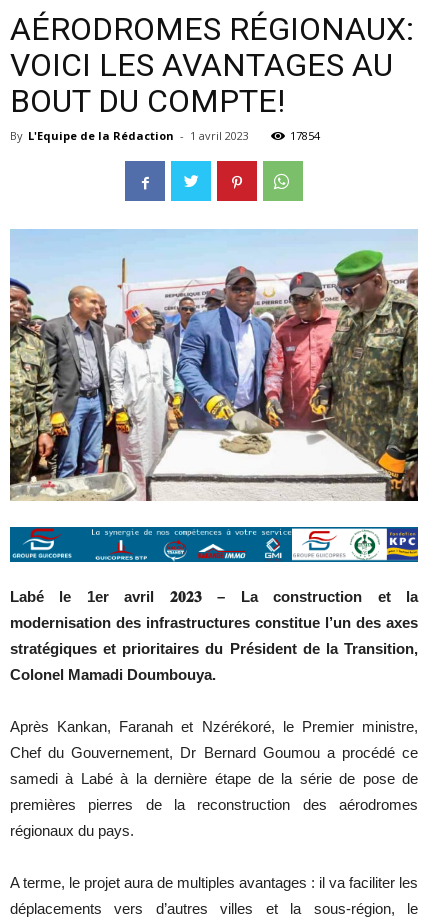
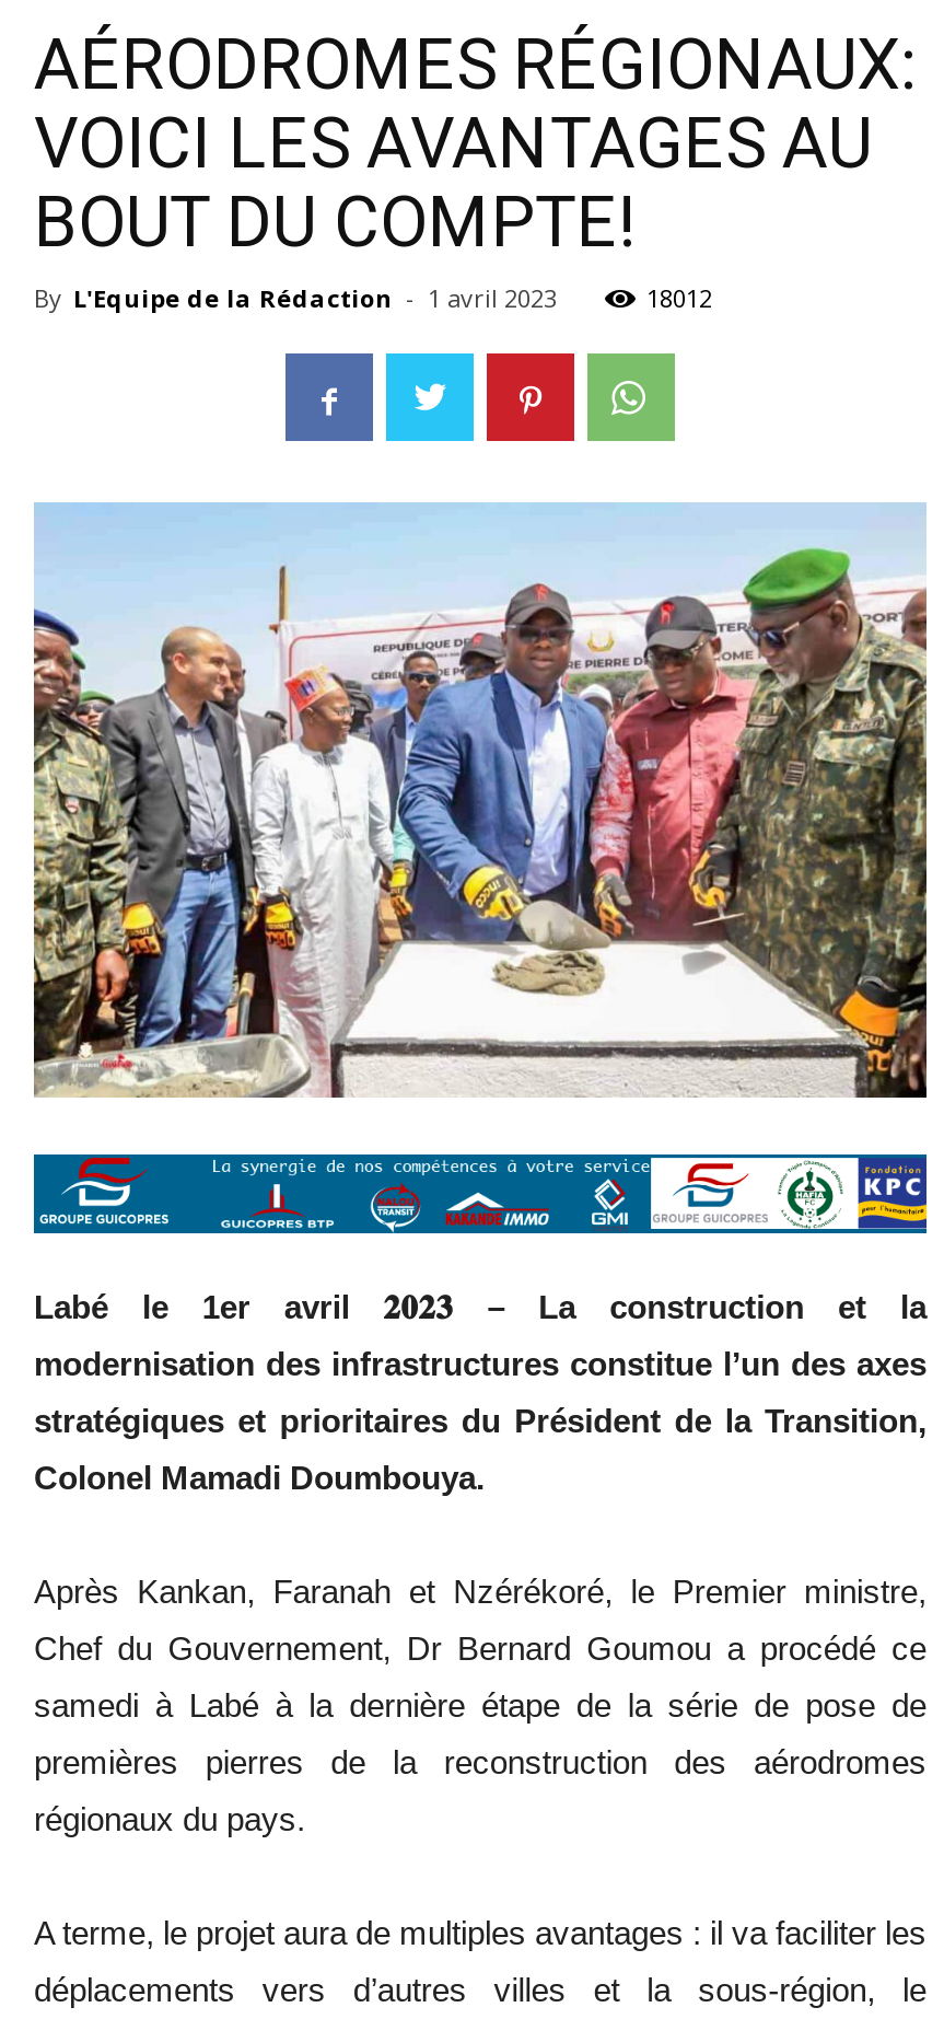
- 17854
+ 18012
